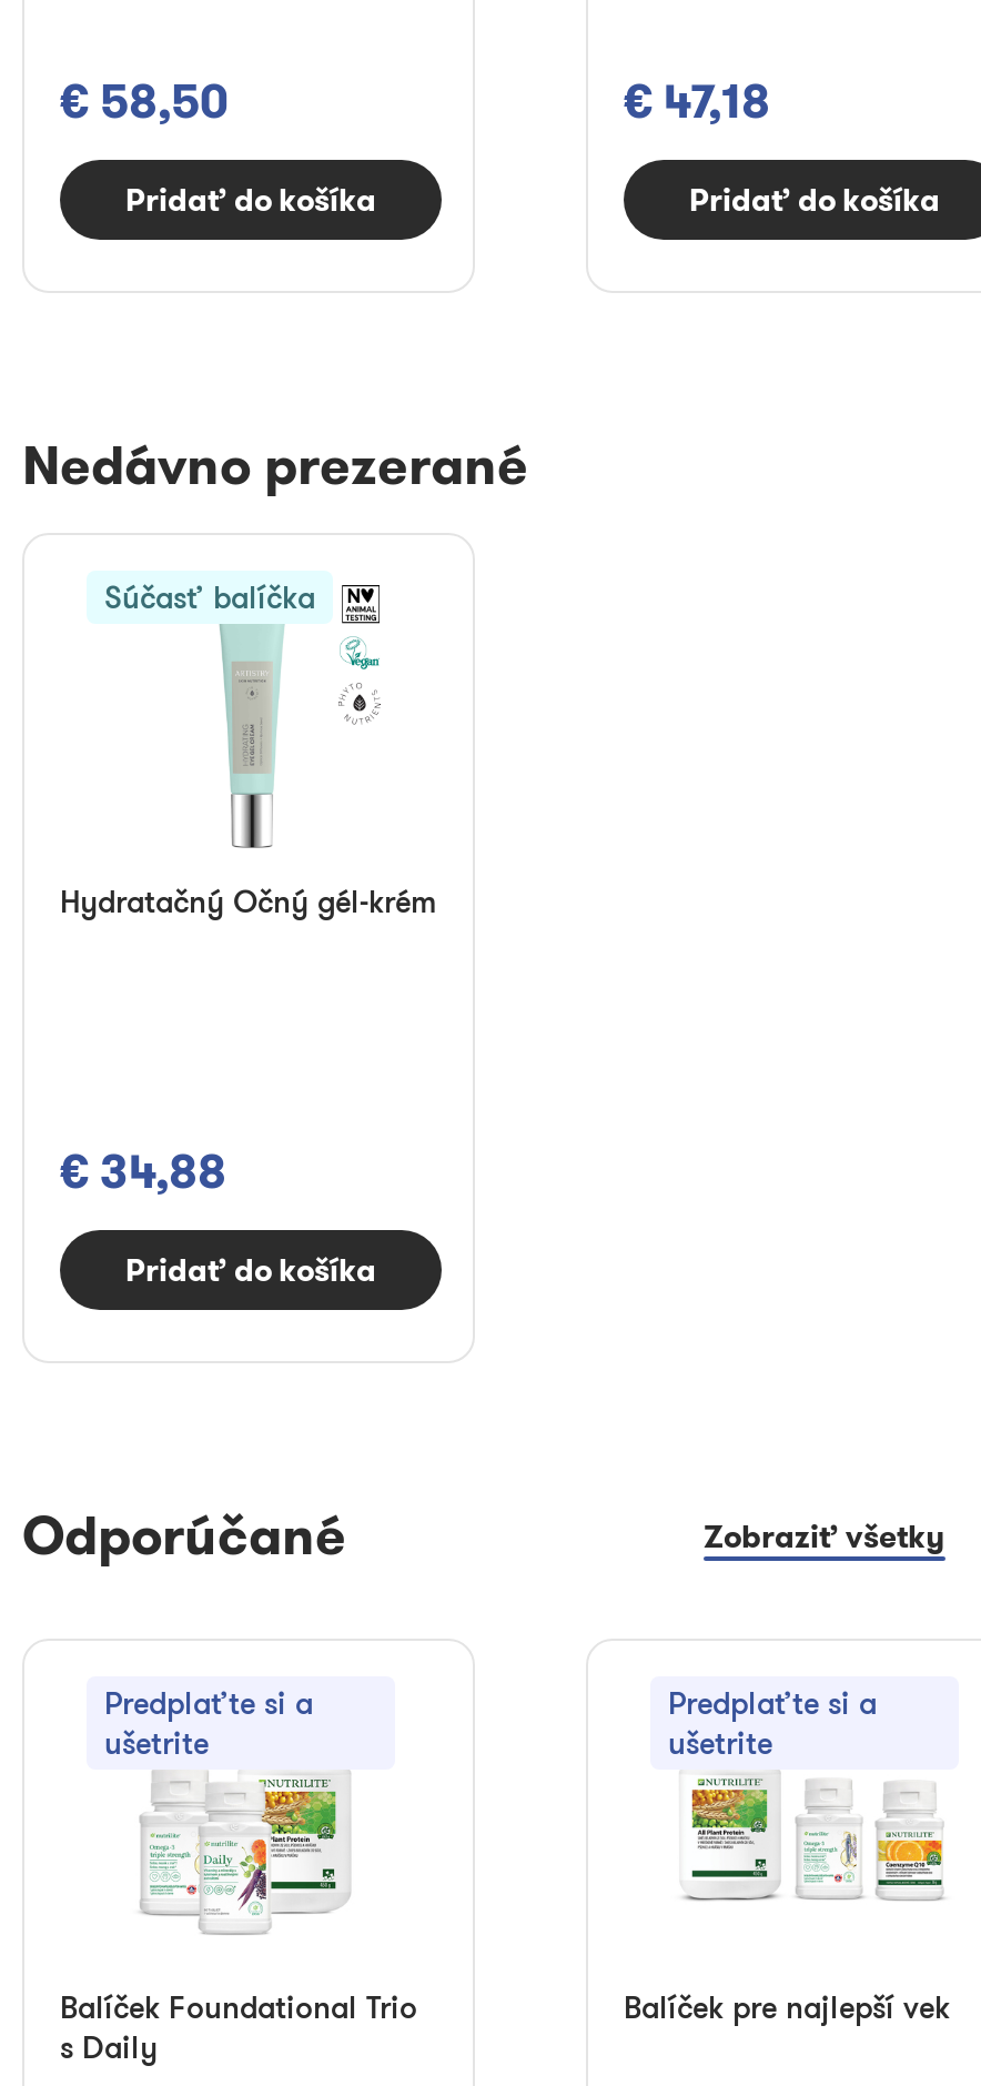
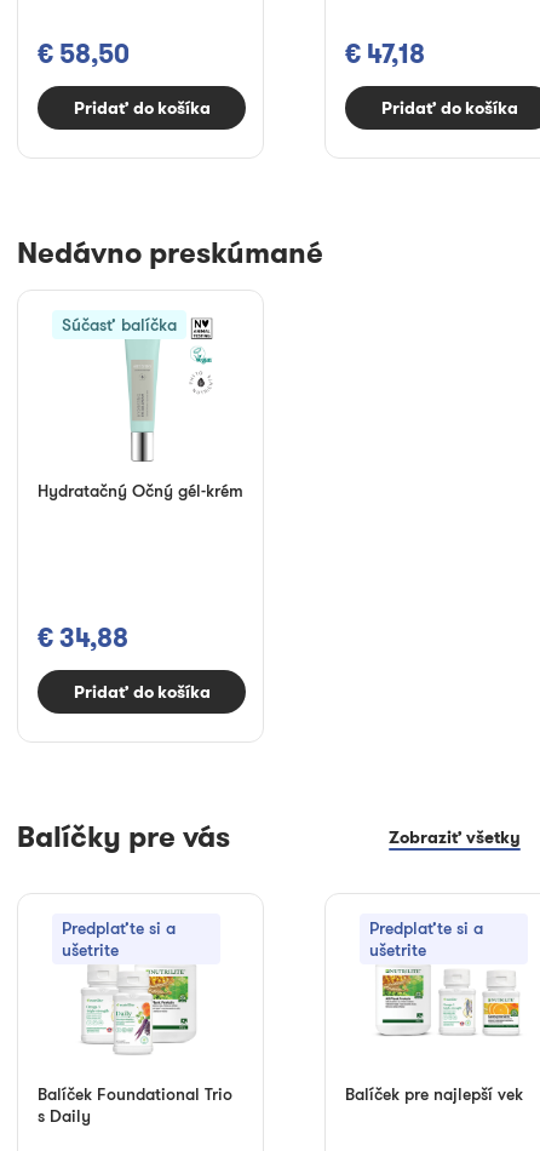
- Nedávno prezerané
+ Nedávno preskúmané

- Odporúčané
+ Balíčky pre vás
